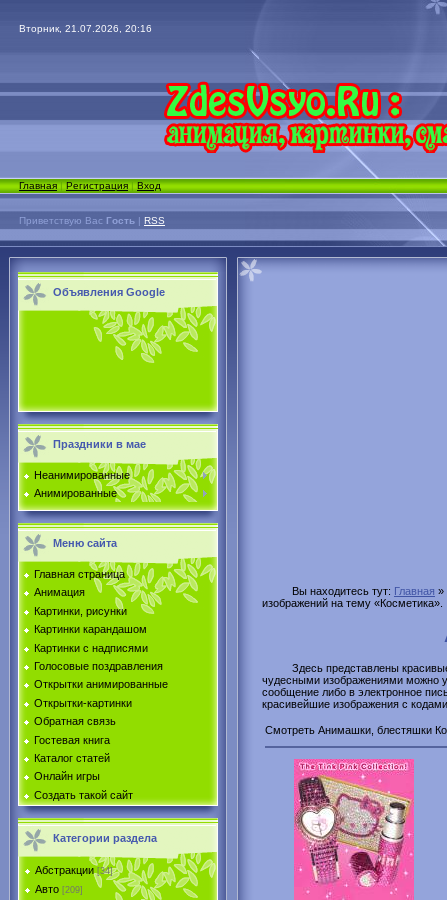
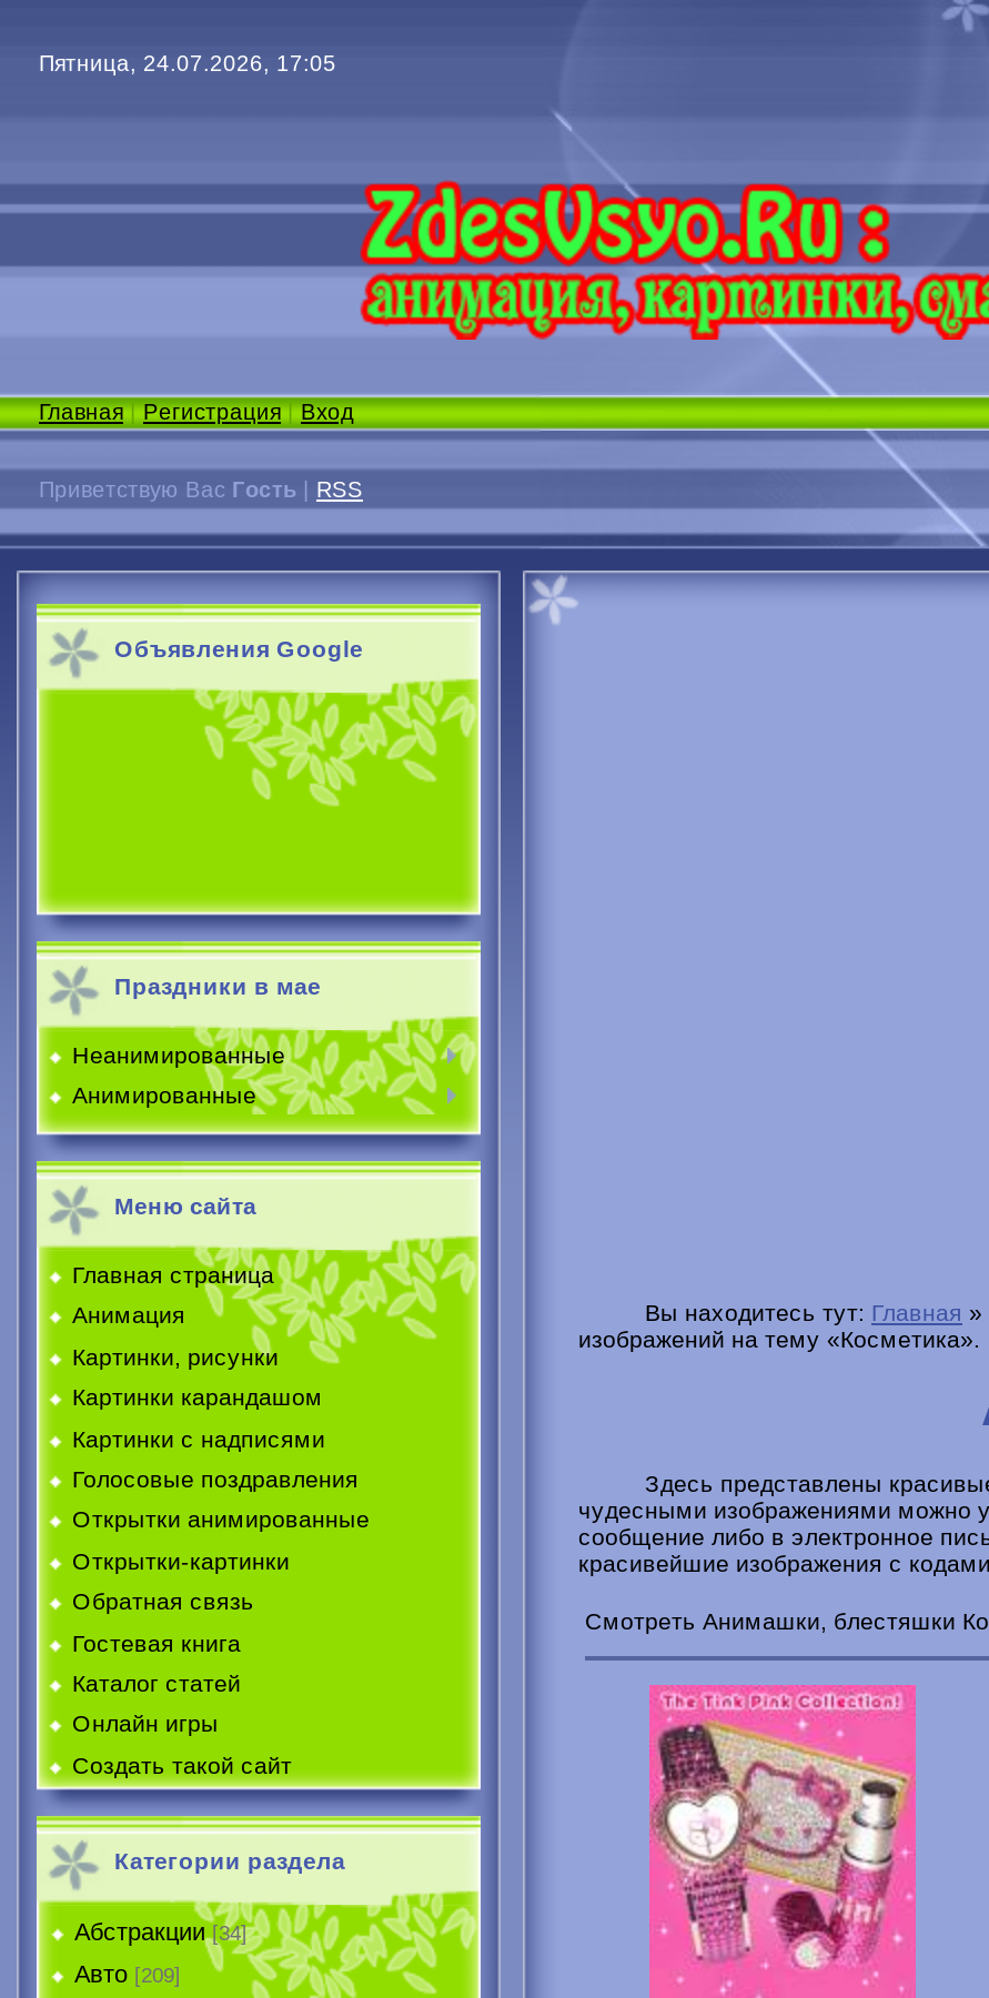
- Вторник, 21.07.2026, 20:16
+ Пятница, 24.07.2026, 17:05
